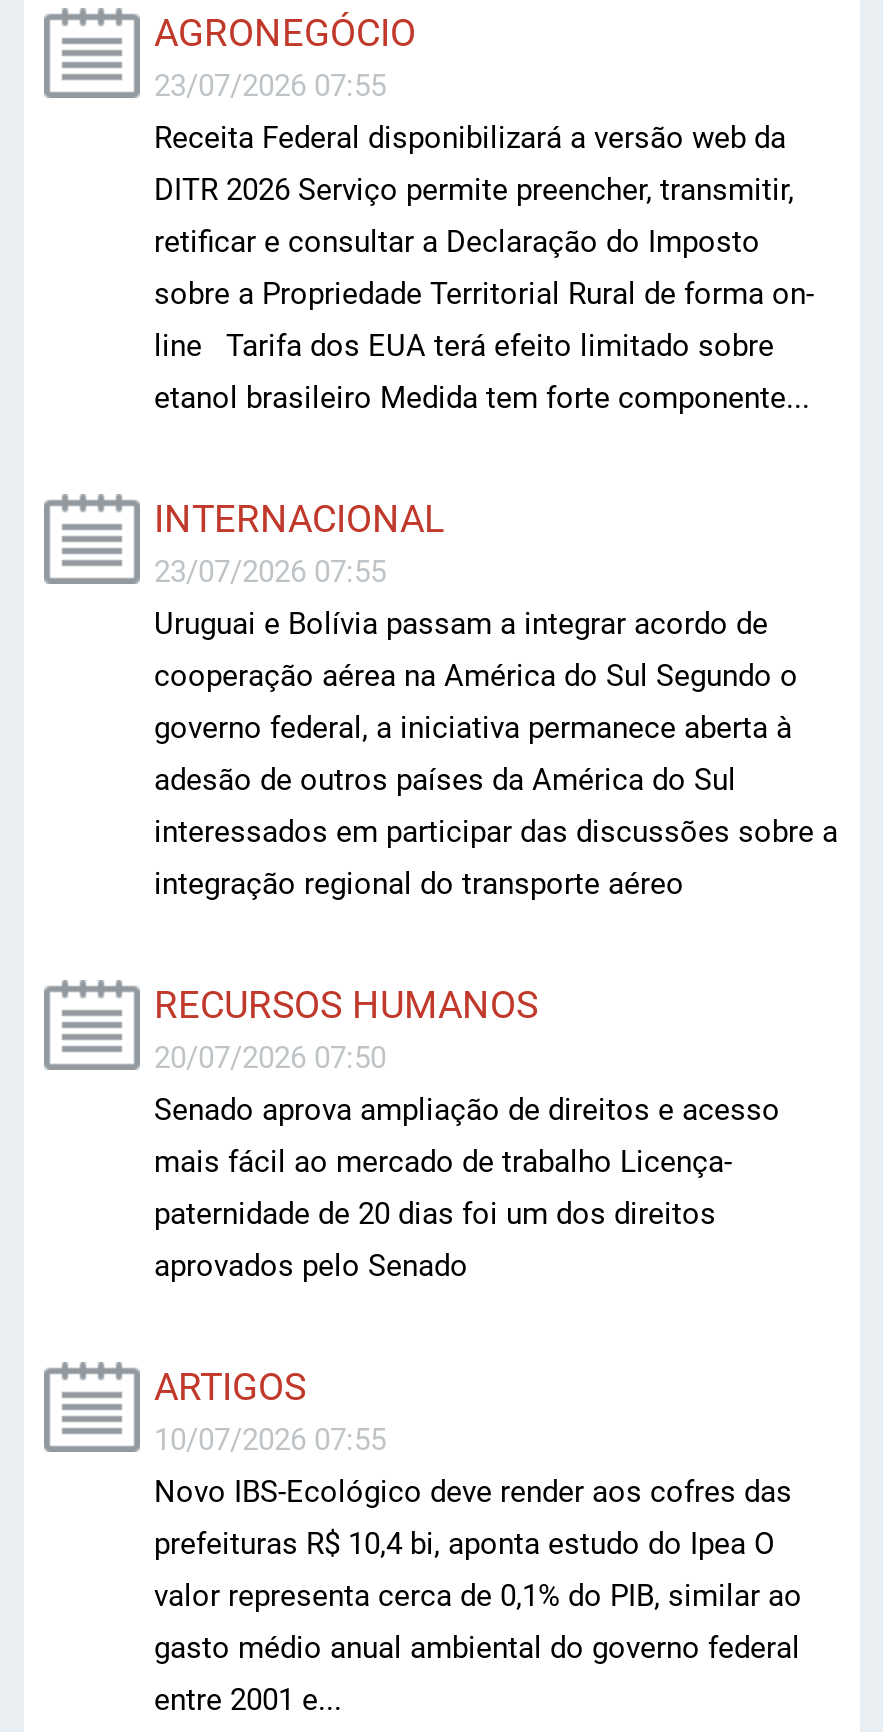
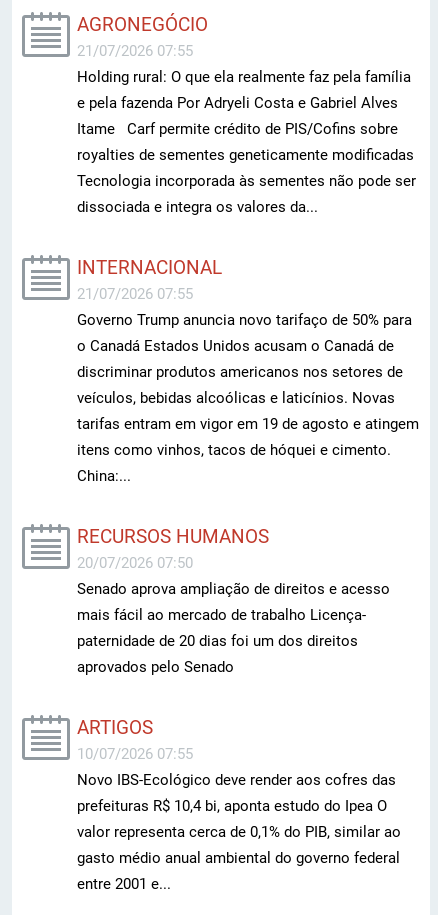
- 23/07/2026 07:55
- Receita Federal disponibilizará a versão web da
- DITR 2026 Serviço permite preencher, transmitir,
- retificar e consultar a Declaração do Imposto
- sobre a Propriedade Territorial Rural de forma on-
- line Tarifa dos EUA terá efeito limitado sobre
- etanol brasileiro Medida tem forte componente...
+ 21/07/2026 07:55
+ Holding rural: O que ela realmente faz pela família
+ e pela fazenda Por Adryeli Costa e Gabriel Alves
+ Itame Carf permite crédito de PIS/Cofins sobre
+ royalties de sementes geneticamente modificadas
+ Tecnologia incorporada às sementes não pode ser
+ dissociada e integra os valores da...

- 23/07/2026 07:55
- Uruguai e Bolívia passam a integrar acordo de
- cooperação aérea na América do Sul Segundo o
- governo federal, a iniciativa permanece aberta à
- adesão de outros países da América do Sul
- interessados em participar das discussões sobre a
- integração regional do transporte aéreo
+ 21/07/2026 07:55
+ Governo Trump anuncia novo tarifaço de 50% para
+ o Canadá Estados Unidos acusam o Canadá de
+ discriminar produtos americanos nos setores de
+ veículos, bebidas alcoólicas e laticínios. Novas
+ tarifas entram em vigor em 19 de agosto e atingem
+ itens como vinhos, tacos de hóquei e cimento.
+ China:...
